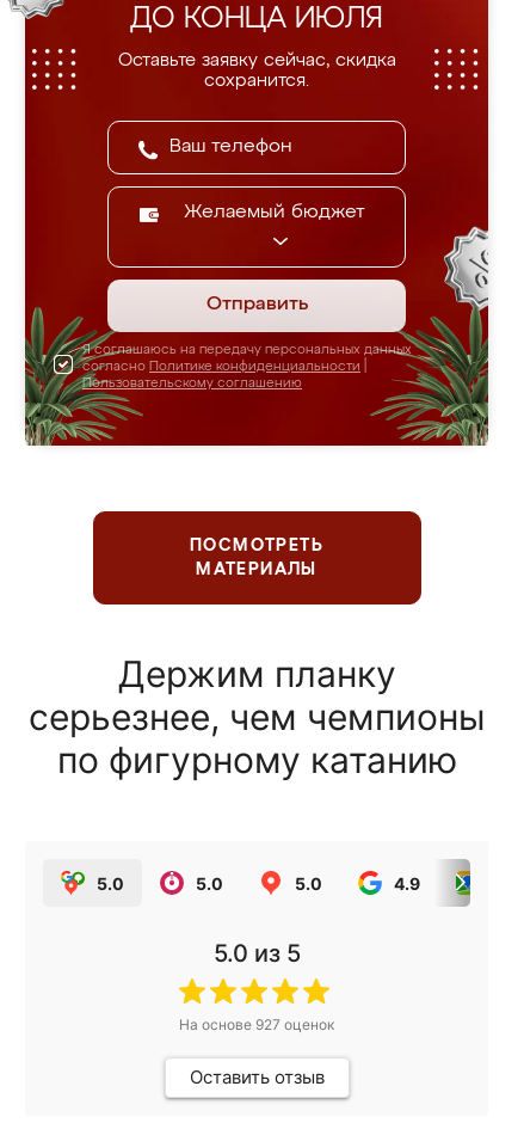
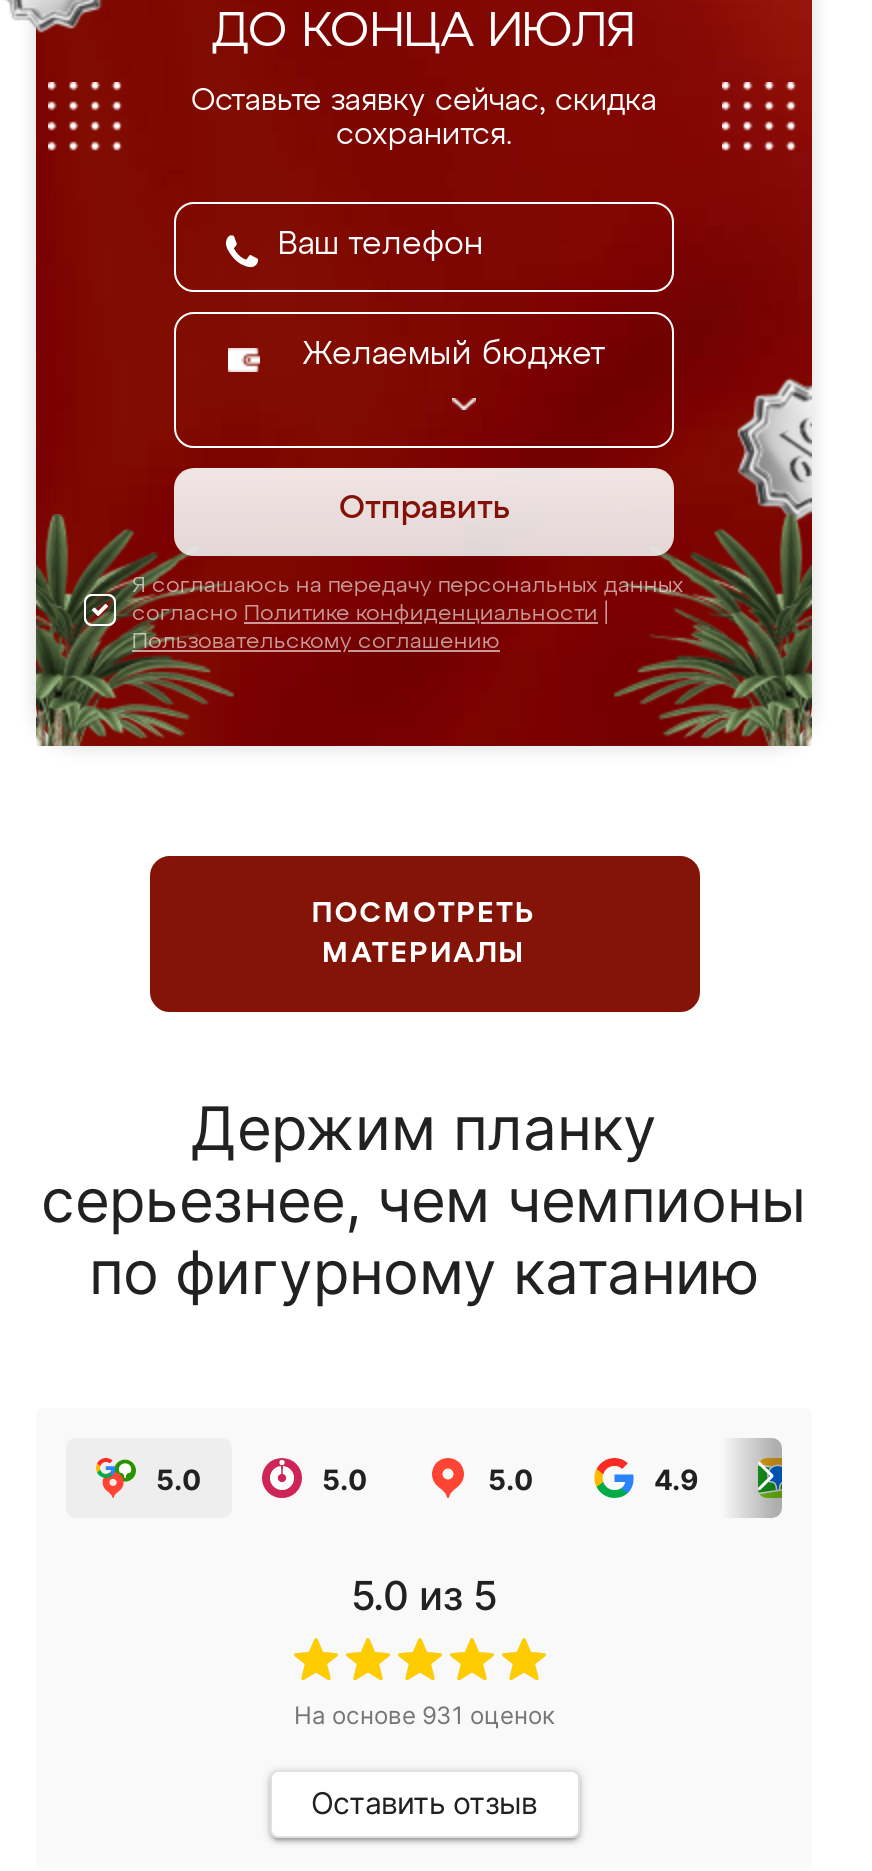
- На основе 927 оценок
+ На основе 931 оценок
